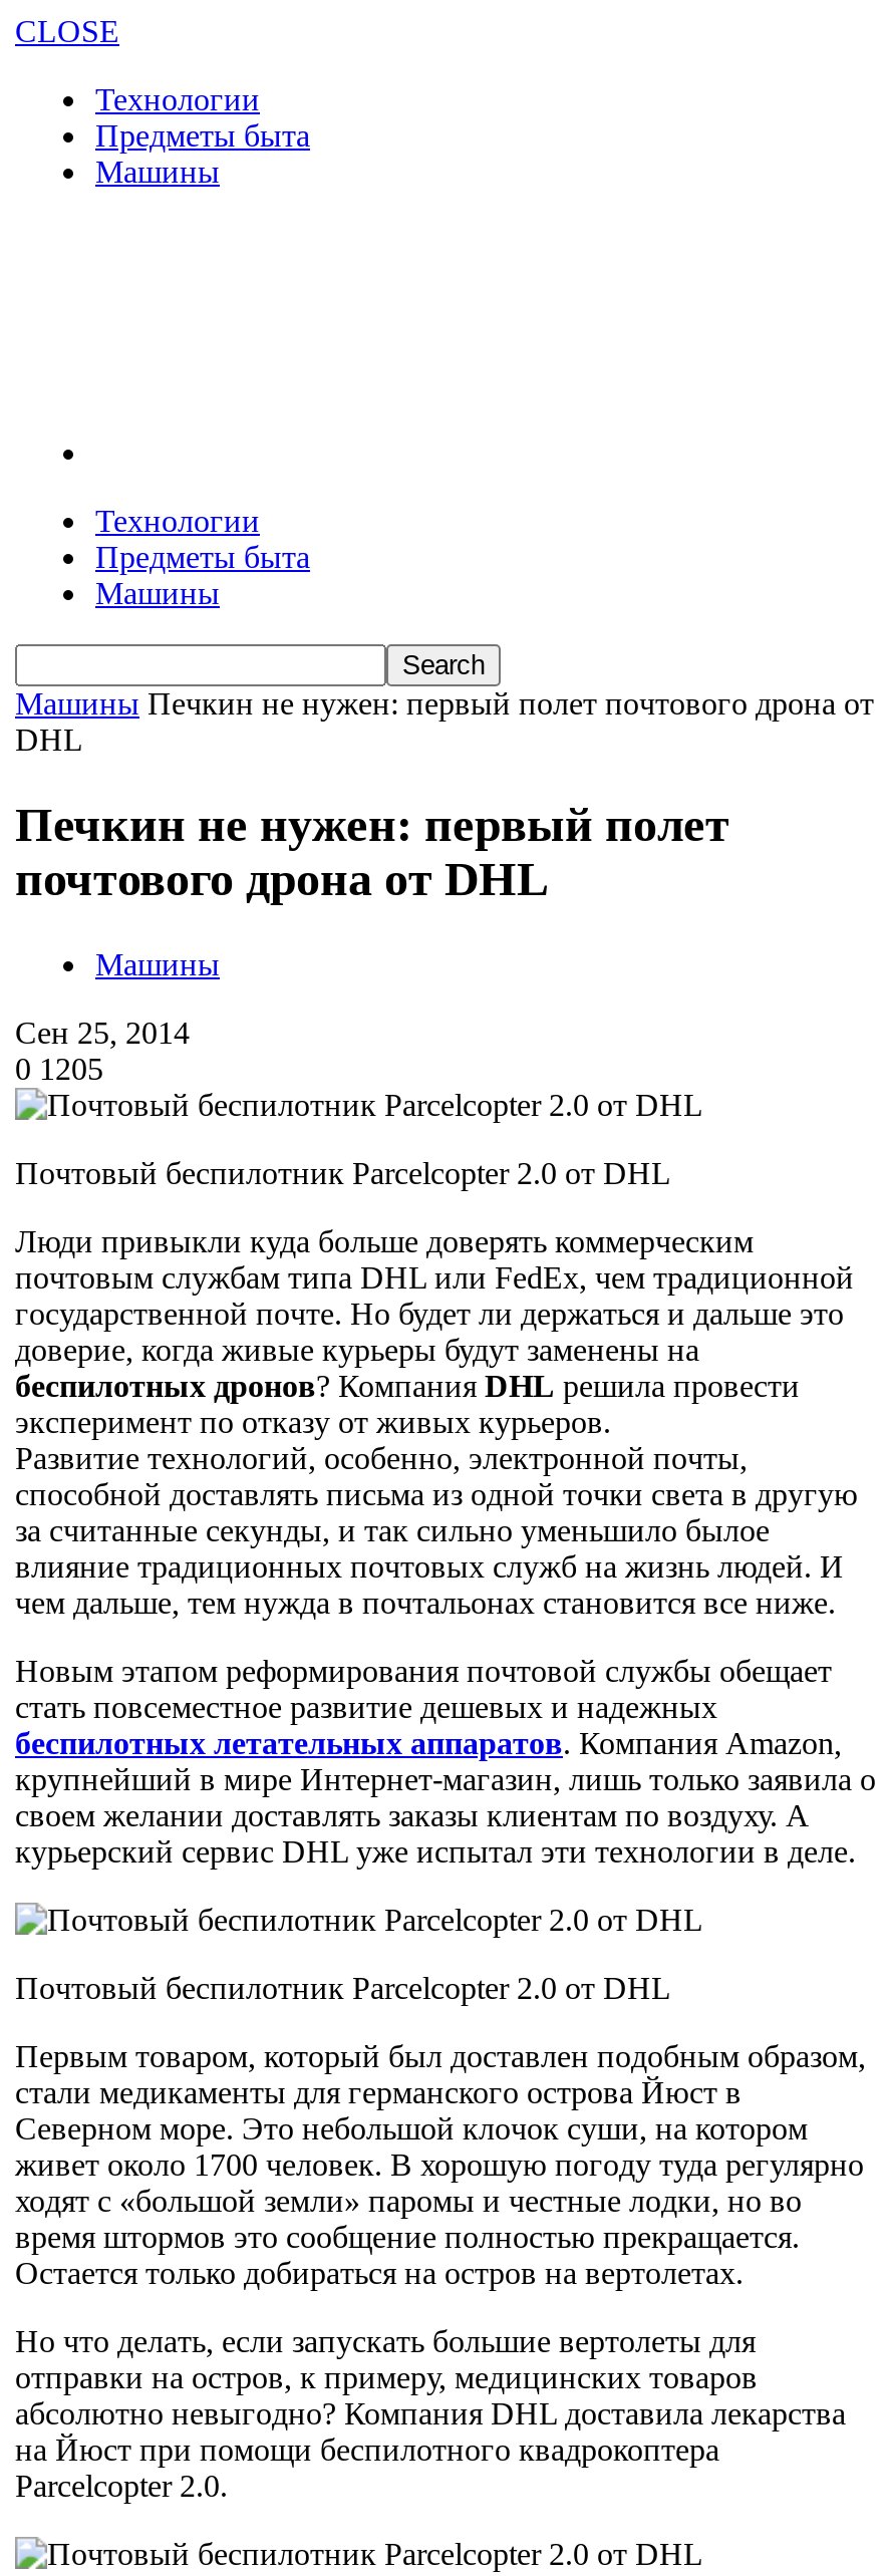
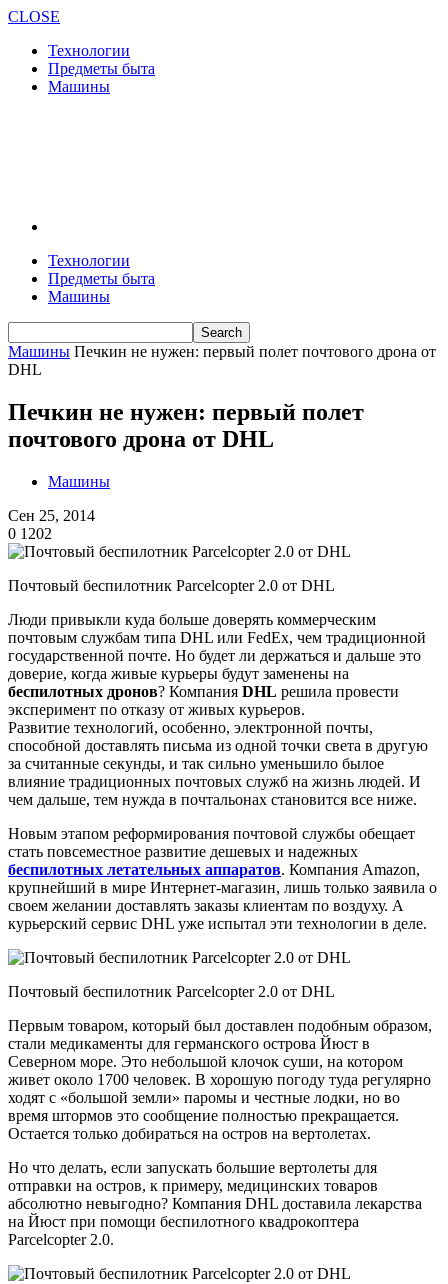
- 0 1205
+ 0 1202
